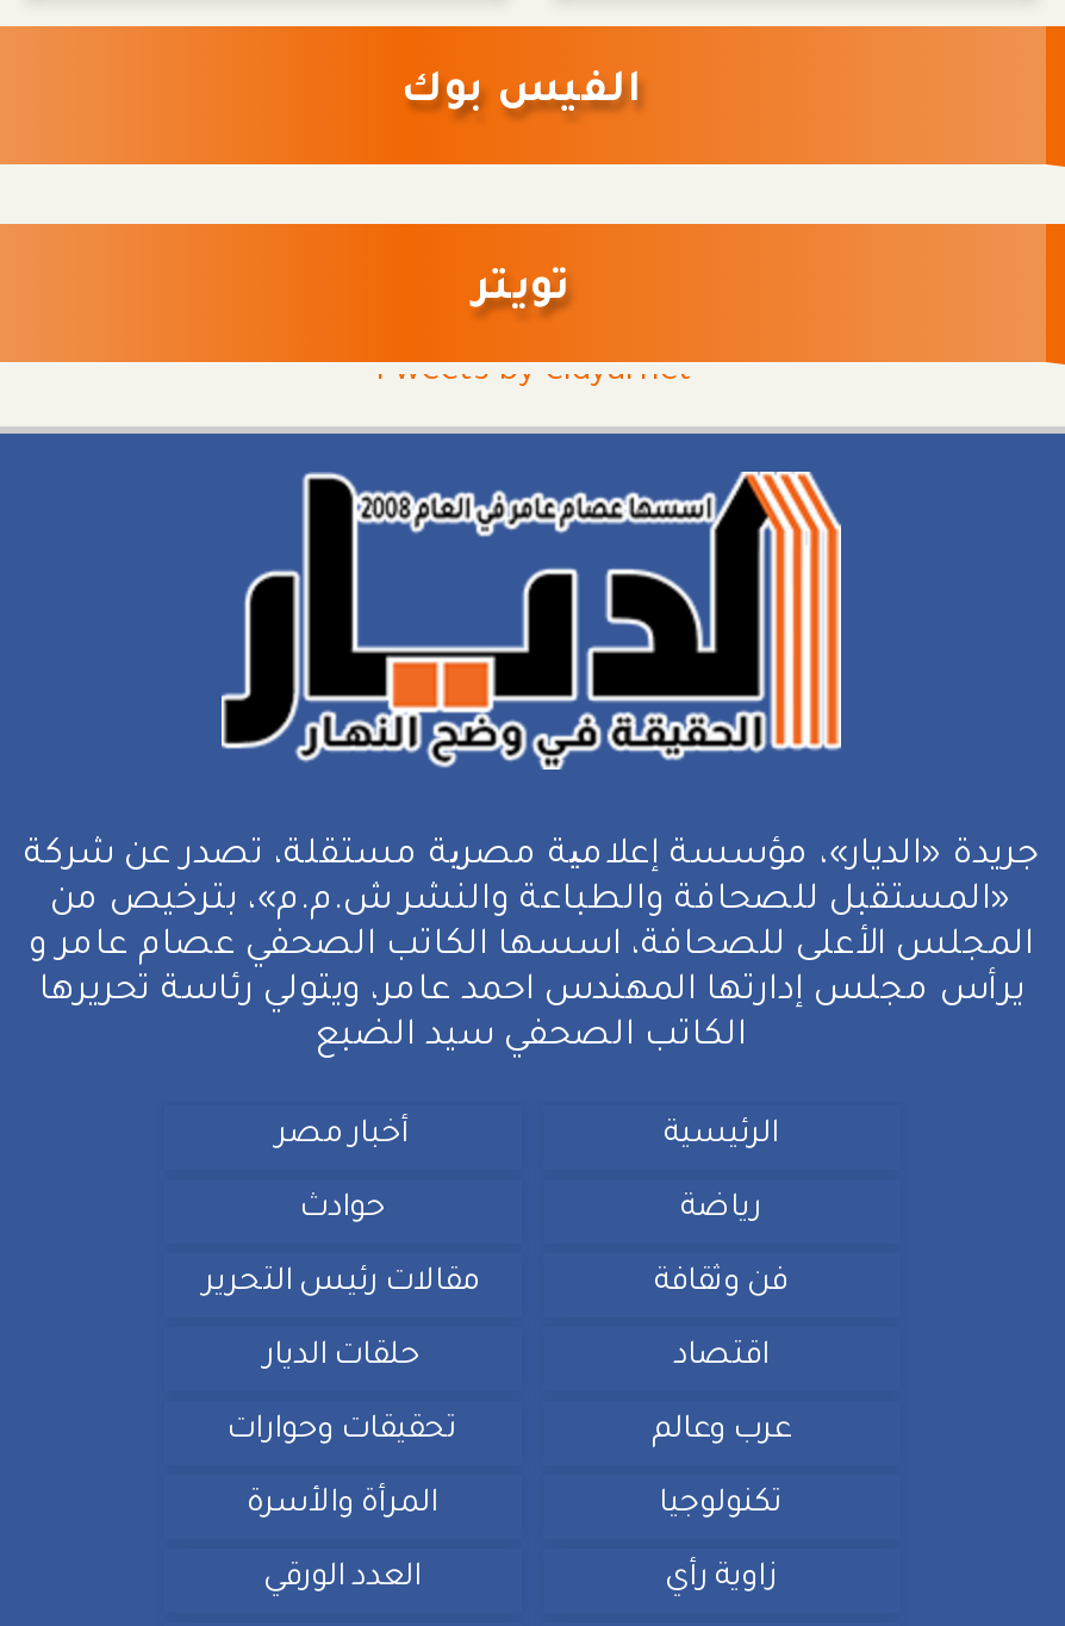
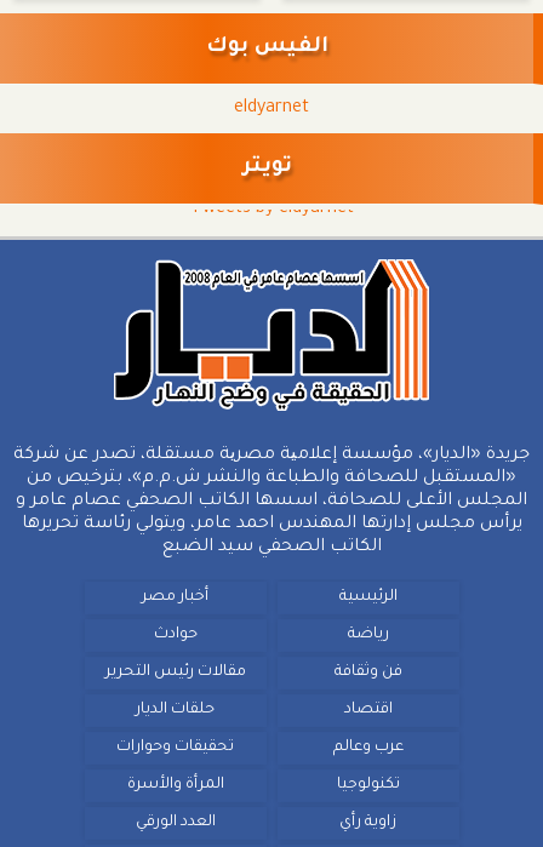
+ eldyarnet
